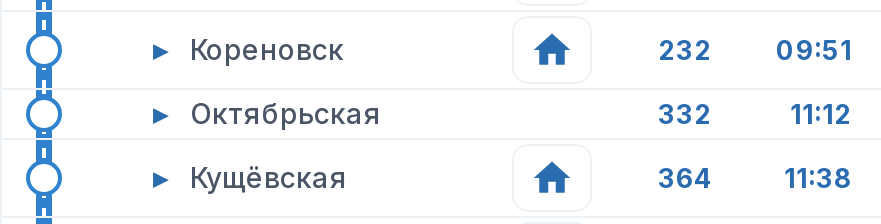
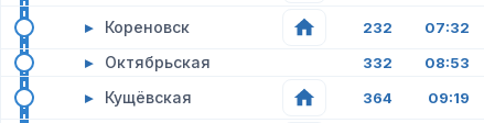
- 232 09:51
+ 232 07:32

- 11:12
+ 08:53

- 11:38
+ 09:19
